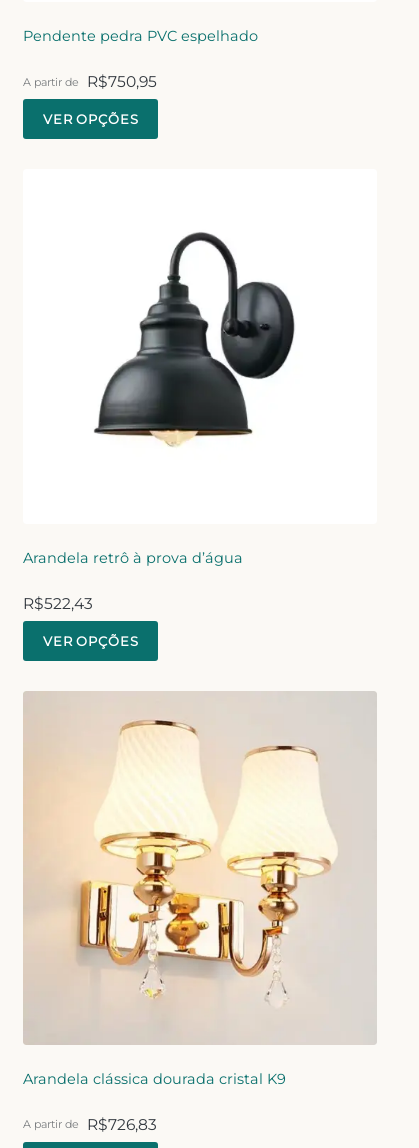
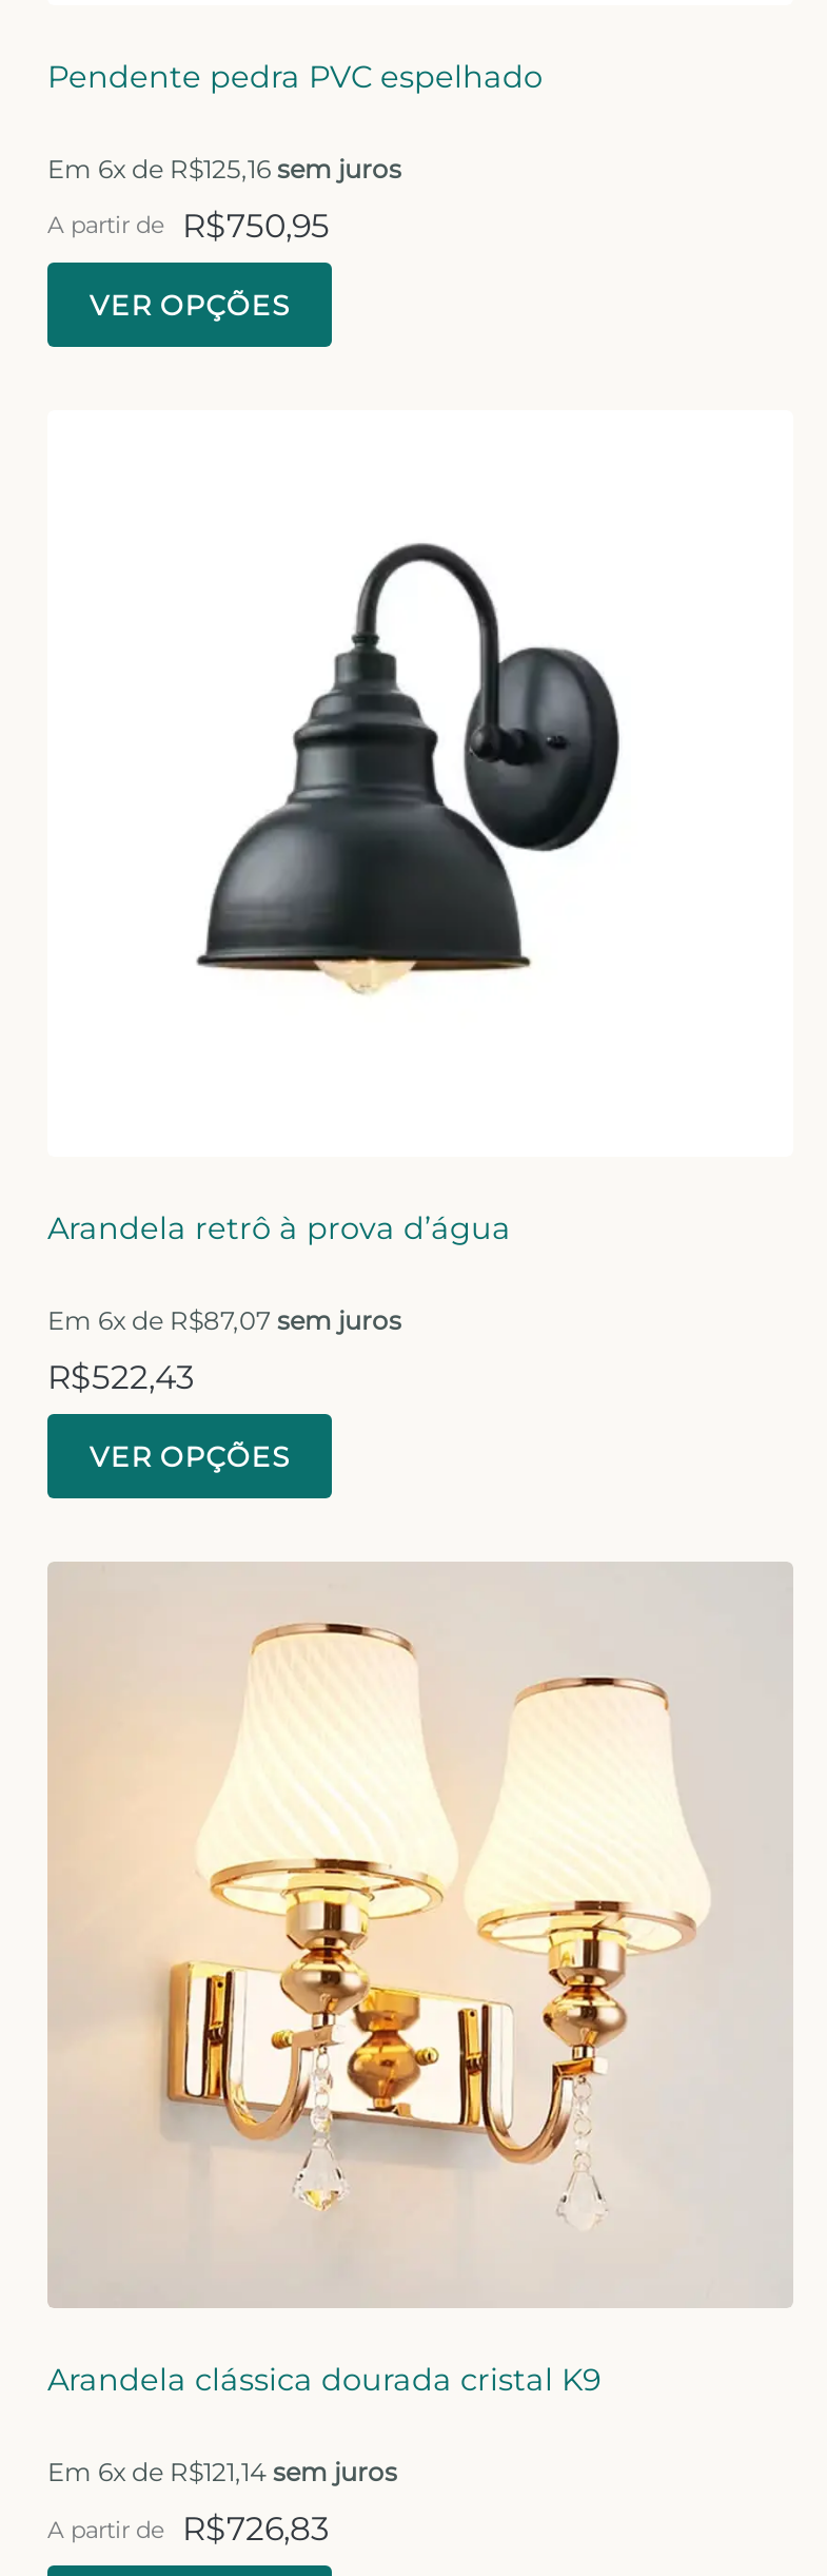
+ Em 6x de R$125,16 sem juros

+ Em 6x de R$87,07 sem juros

+ Em 6x de R$121,14 sem juros
